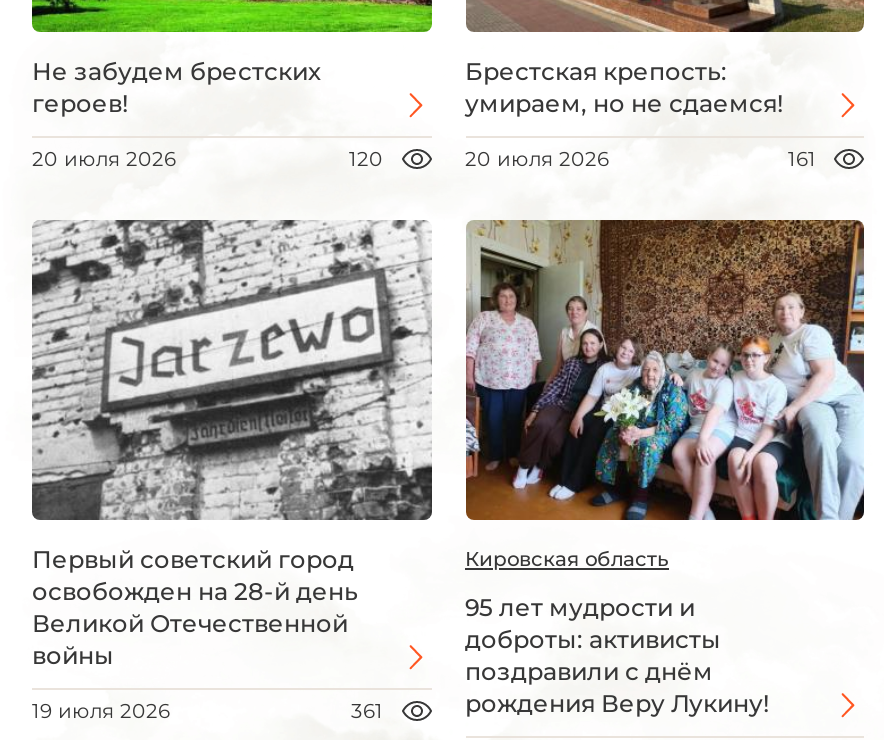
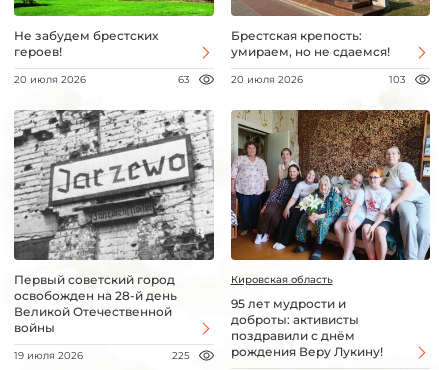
- 120
+ 63

- 161
+ 103

- 361
+ 225
